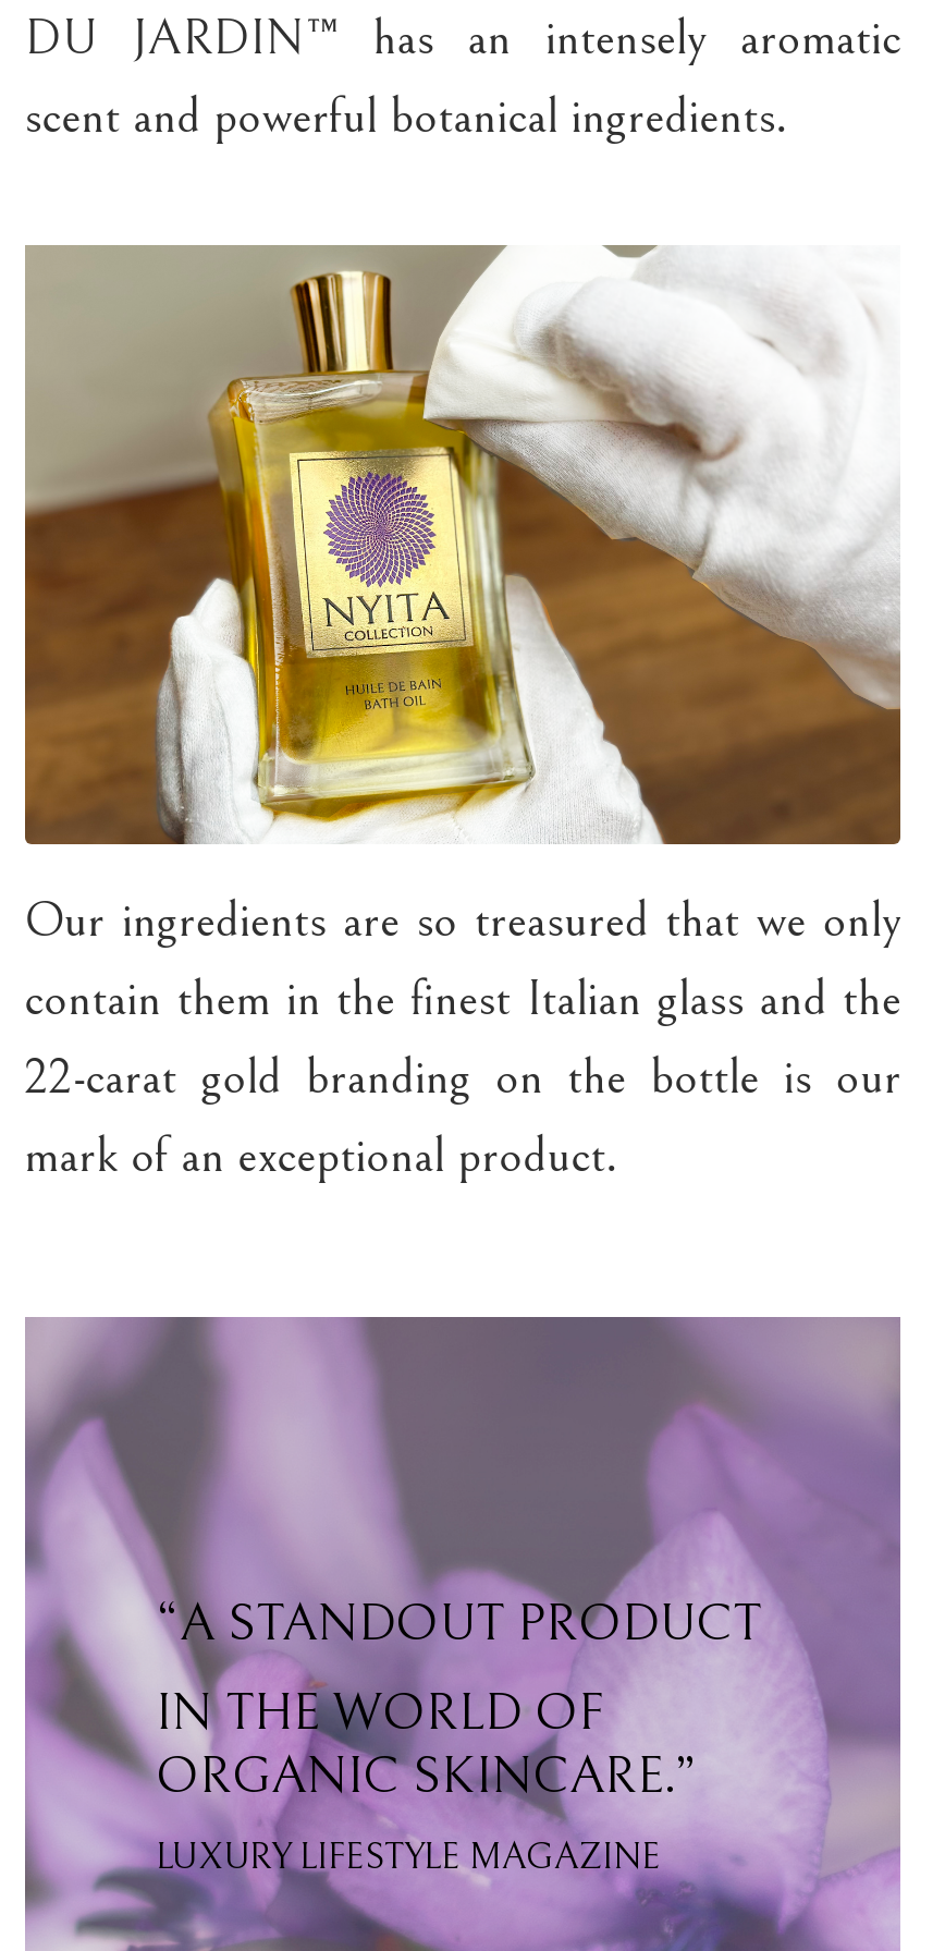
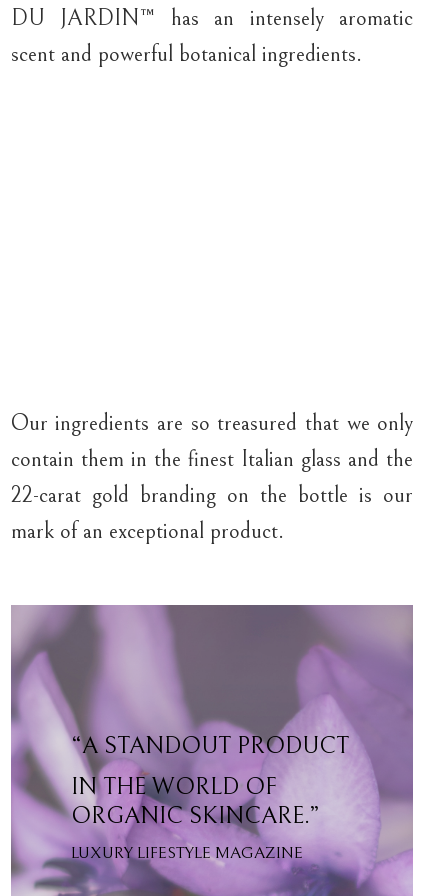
- [image]
